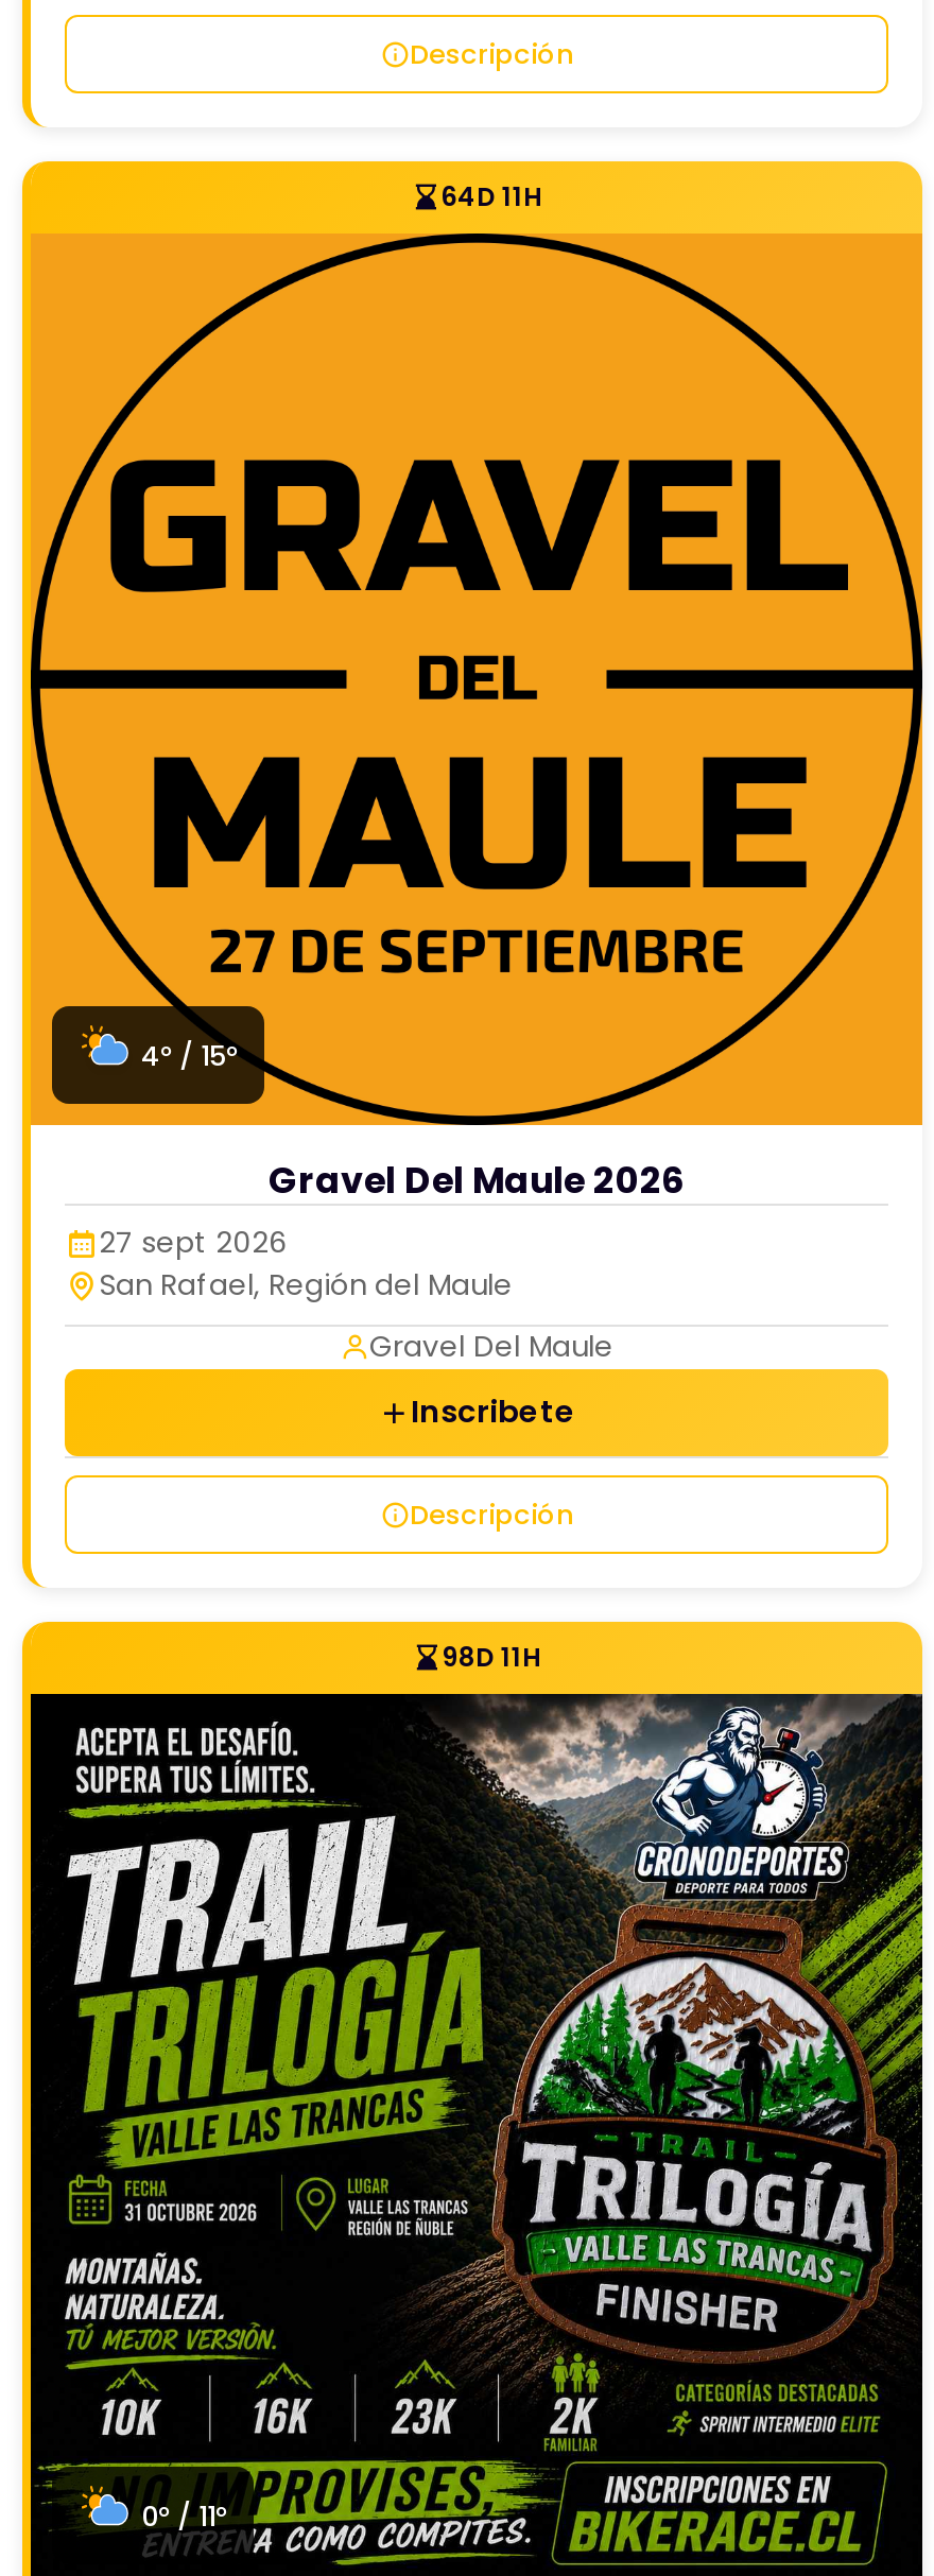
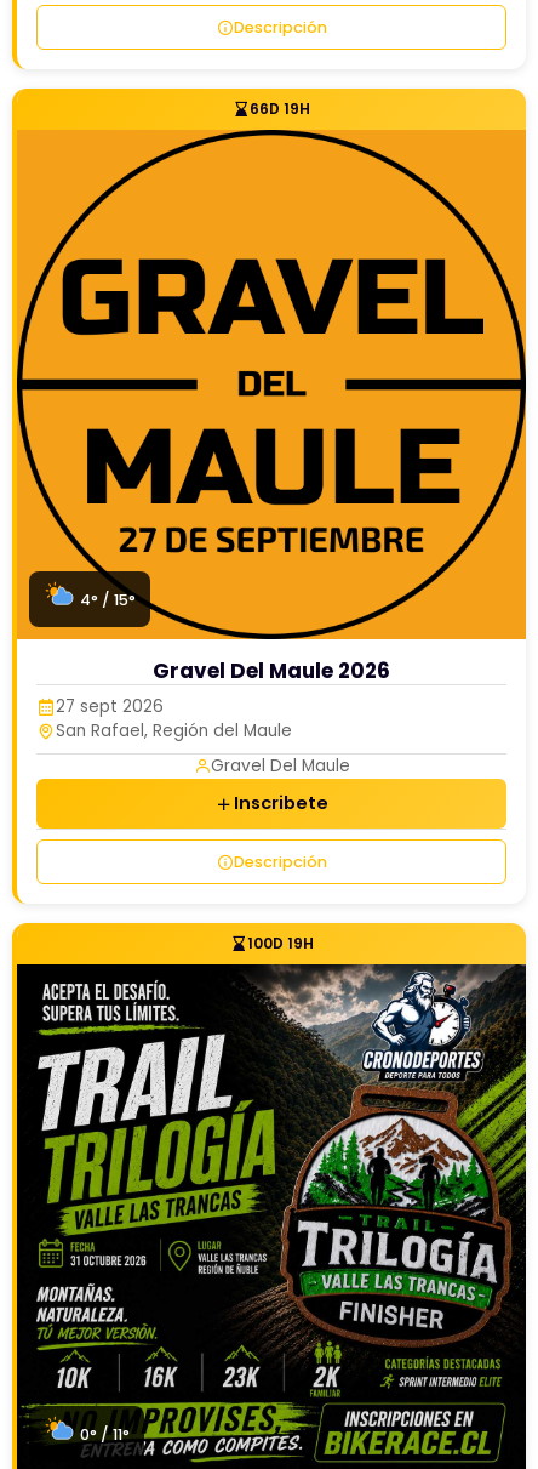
- 64D 11H
+ 66D 19H

- 98D 11H
+ 100D 19H
